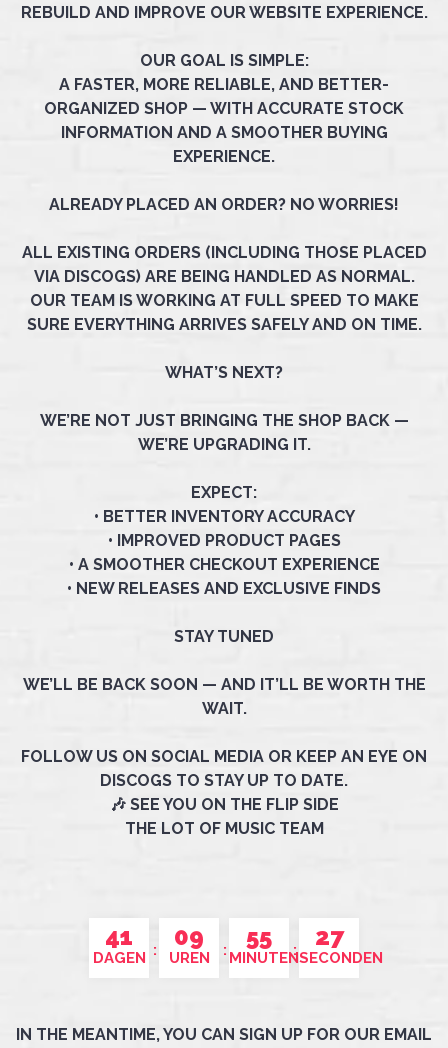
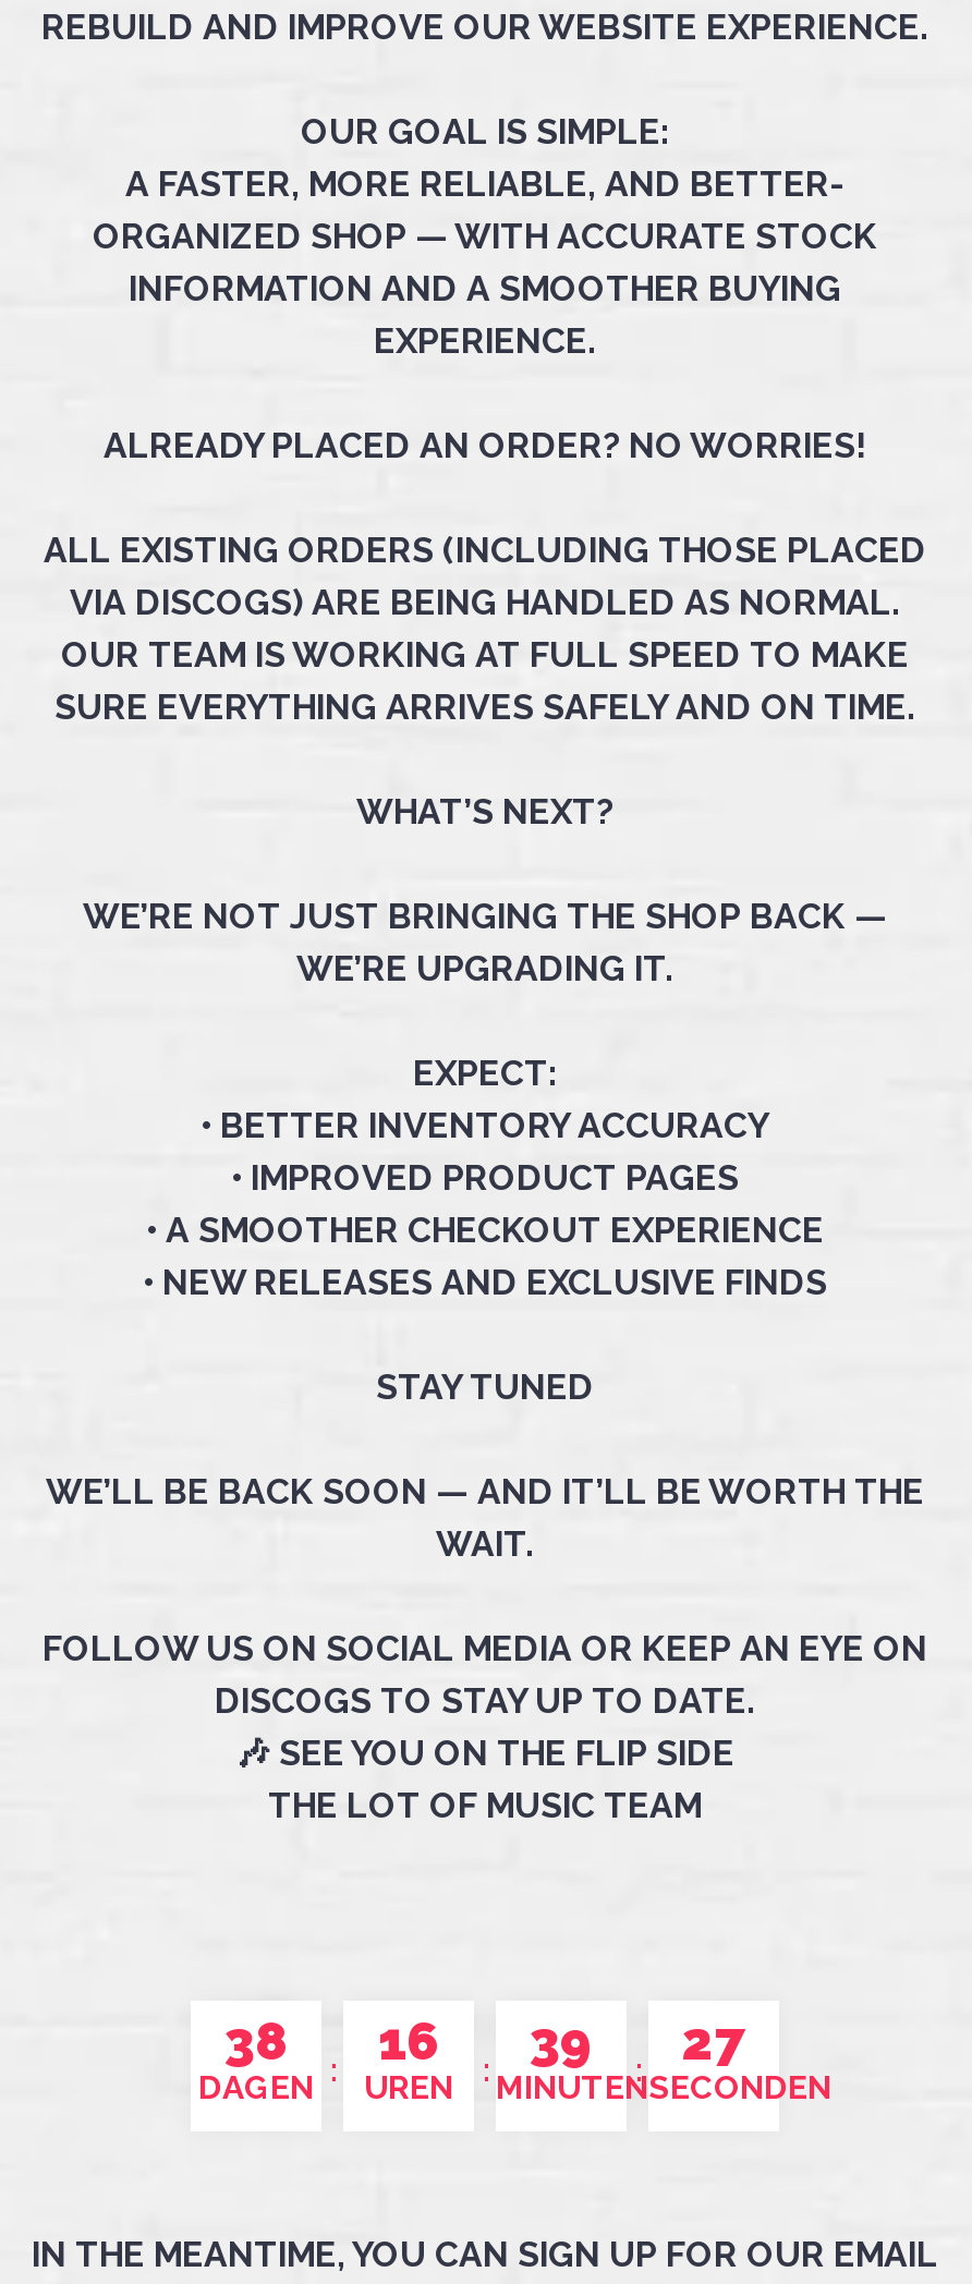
- 41
+ 38

- 09
+ 16

- 55
+ 39
